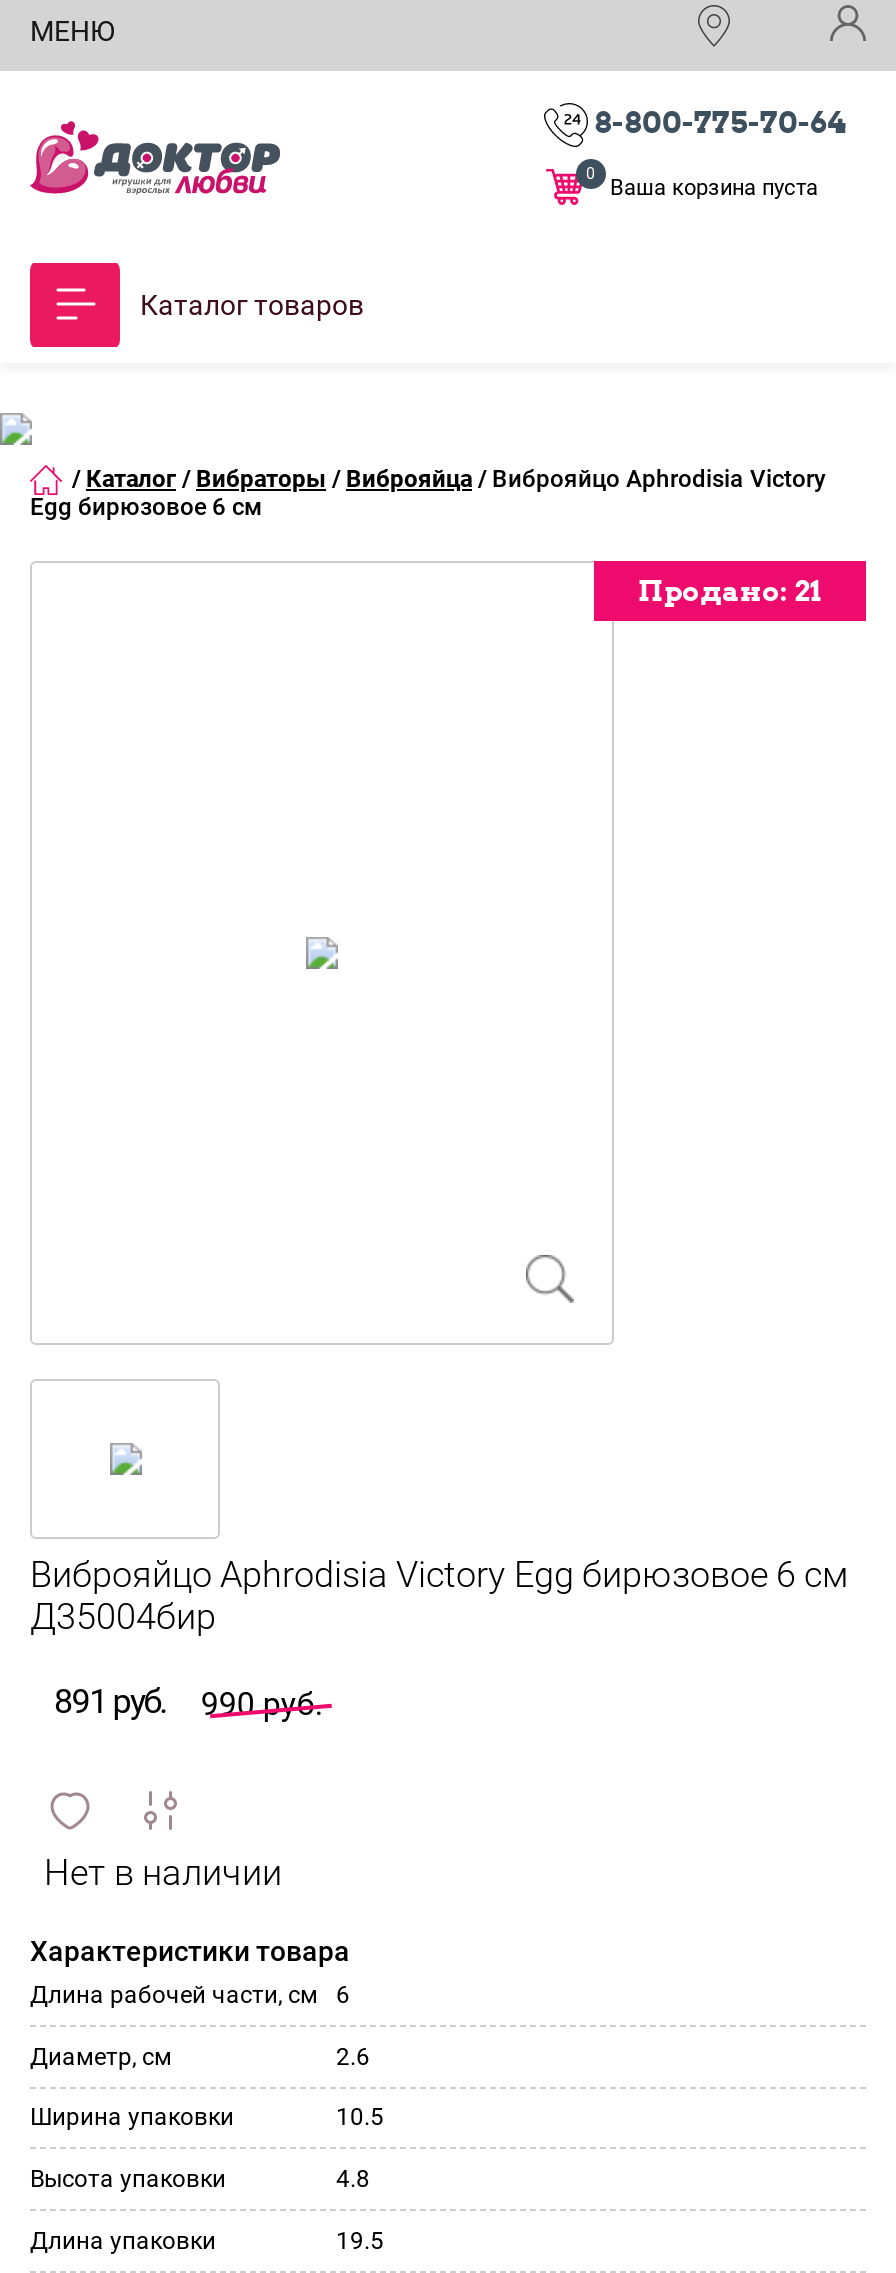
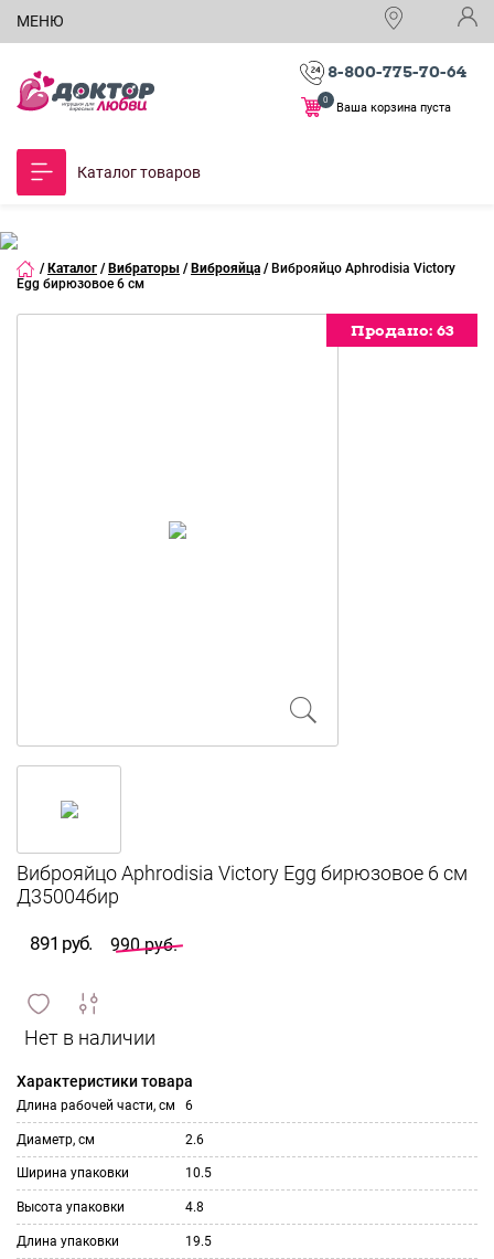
- Продано: 21
+ Продано: 63
